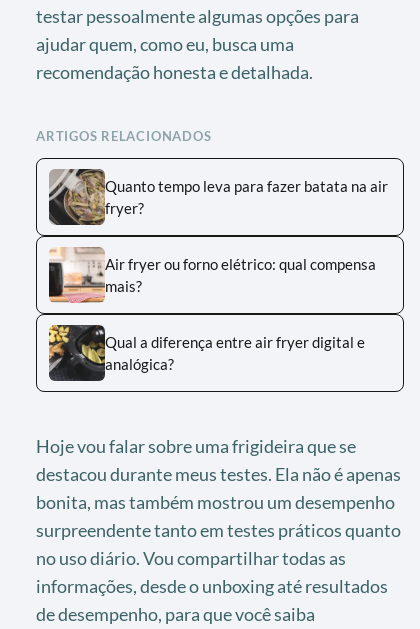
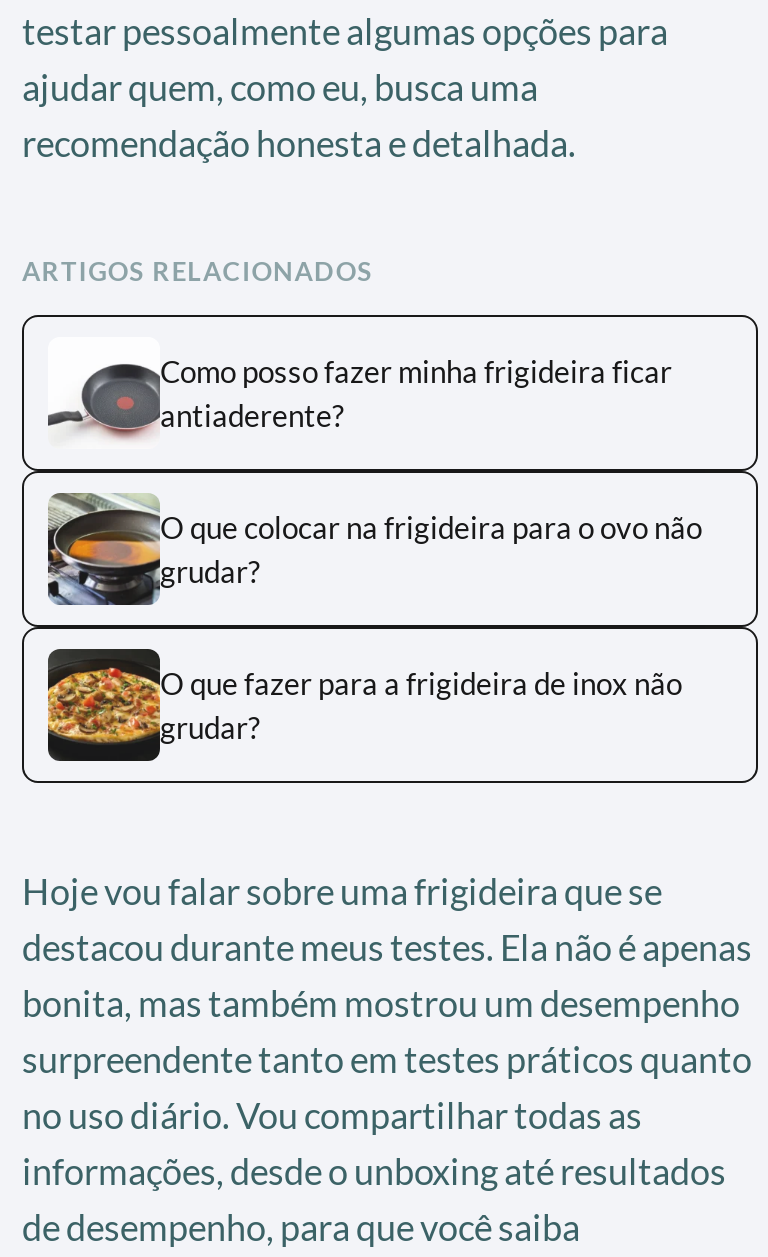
- [image]
- Quanto tempo leva para fazer batata na air
- fryer?
+ [image]
+ Como posso fazer minha frigideira ficar
+ antiaderente?

- [image]
- Air fryer ou forno elétrico: qual compensa
- mais?
+ [image]
+ O que colocar na frigideira para o ovo não
+ grudar?

- [image]
- Qual a diferença entre air fryer digital e
- analógica?
+ [image]
+ O que fazer para a frigideira de inox não
+ grudar?
